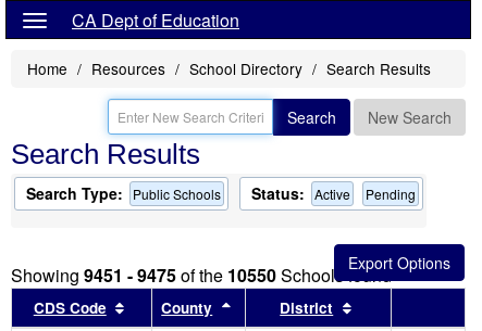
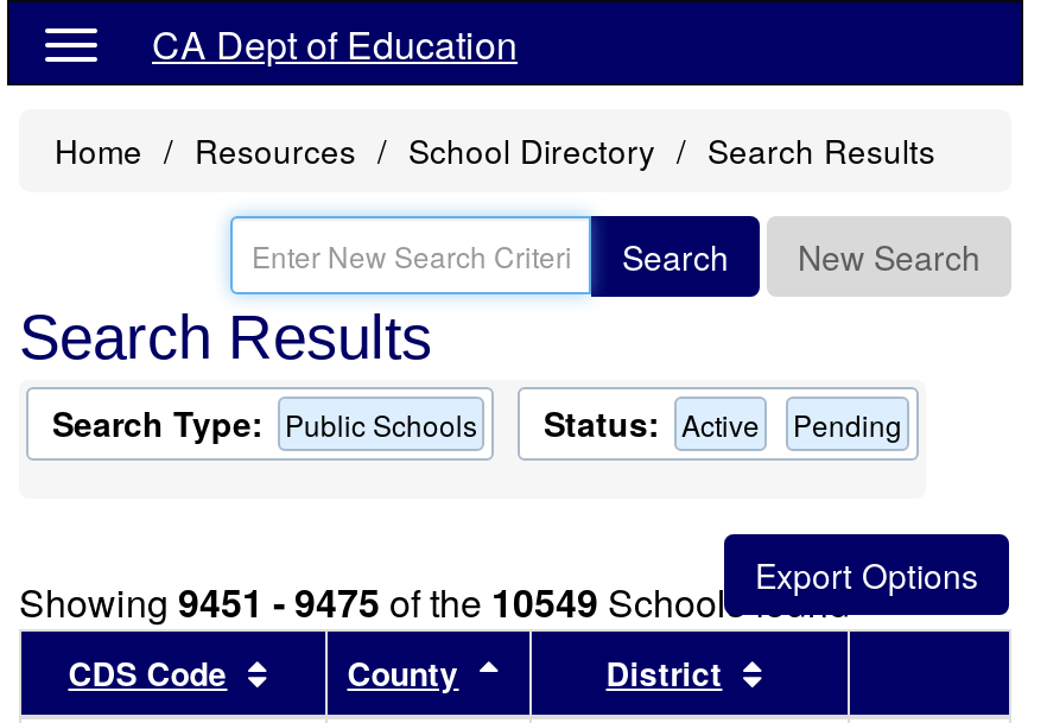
- Showing 9451 - 9475 of the 10550 Schools found
+ Showing 9451 - 9475 of the 10549 Schools found
